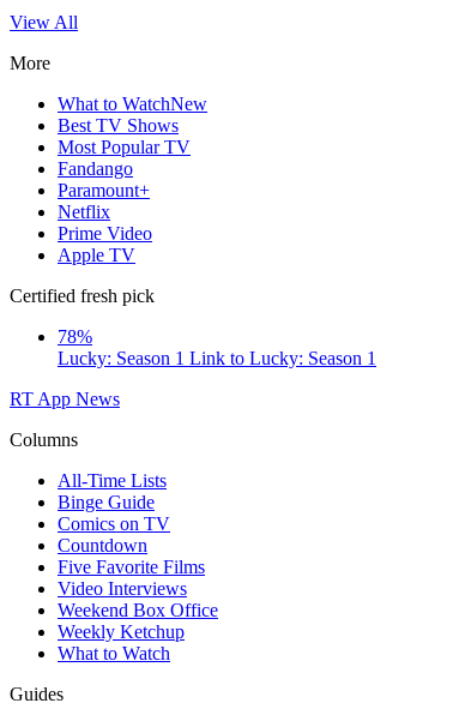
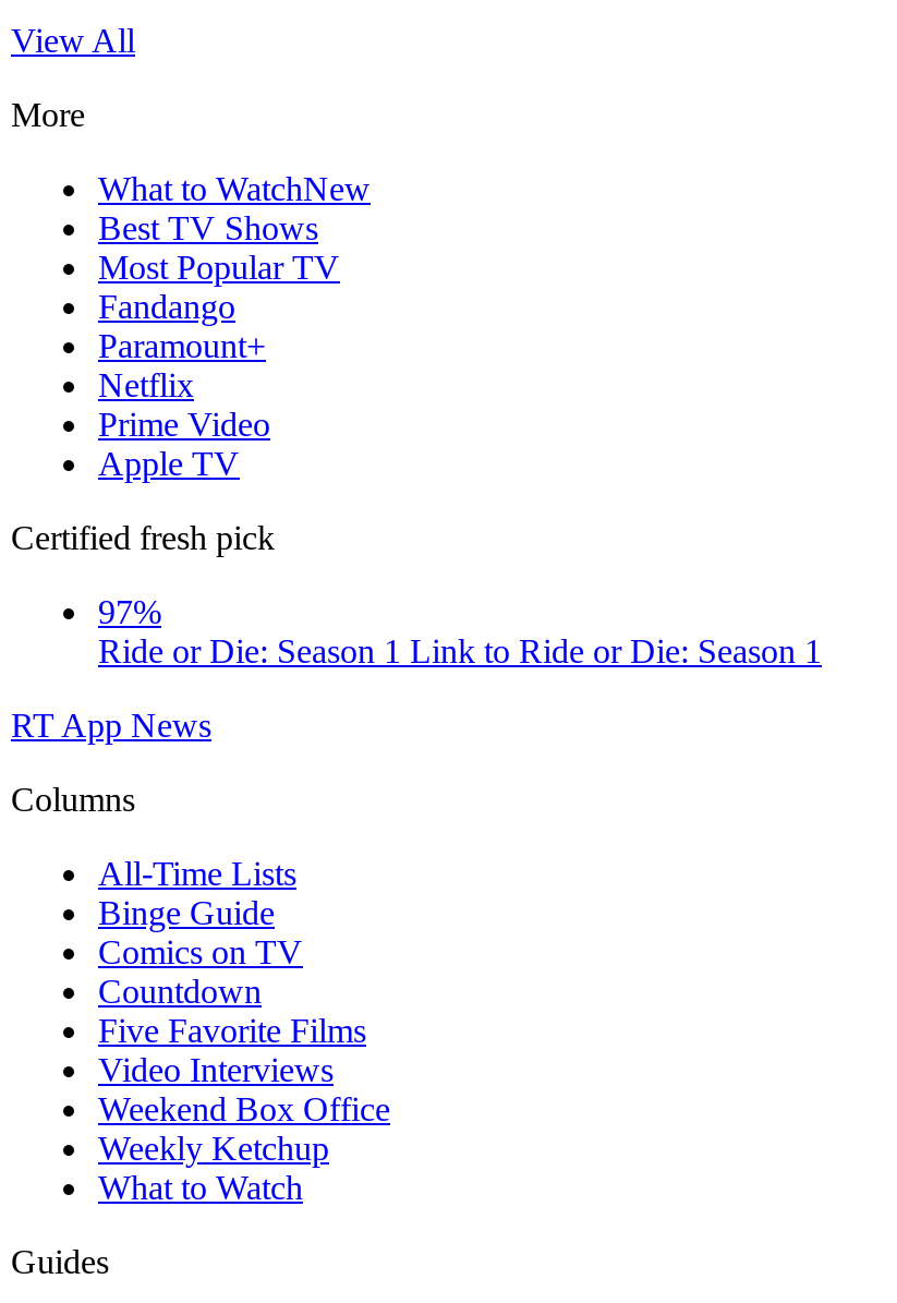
- 78%
- Lucky: Season 1 Link to Lucky: Season 1
+ 97%
+ Ride or Die: Season 1 Link to Ride or Die: Season 1
